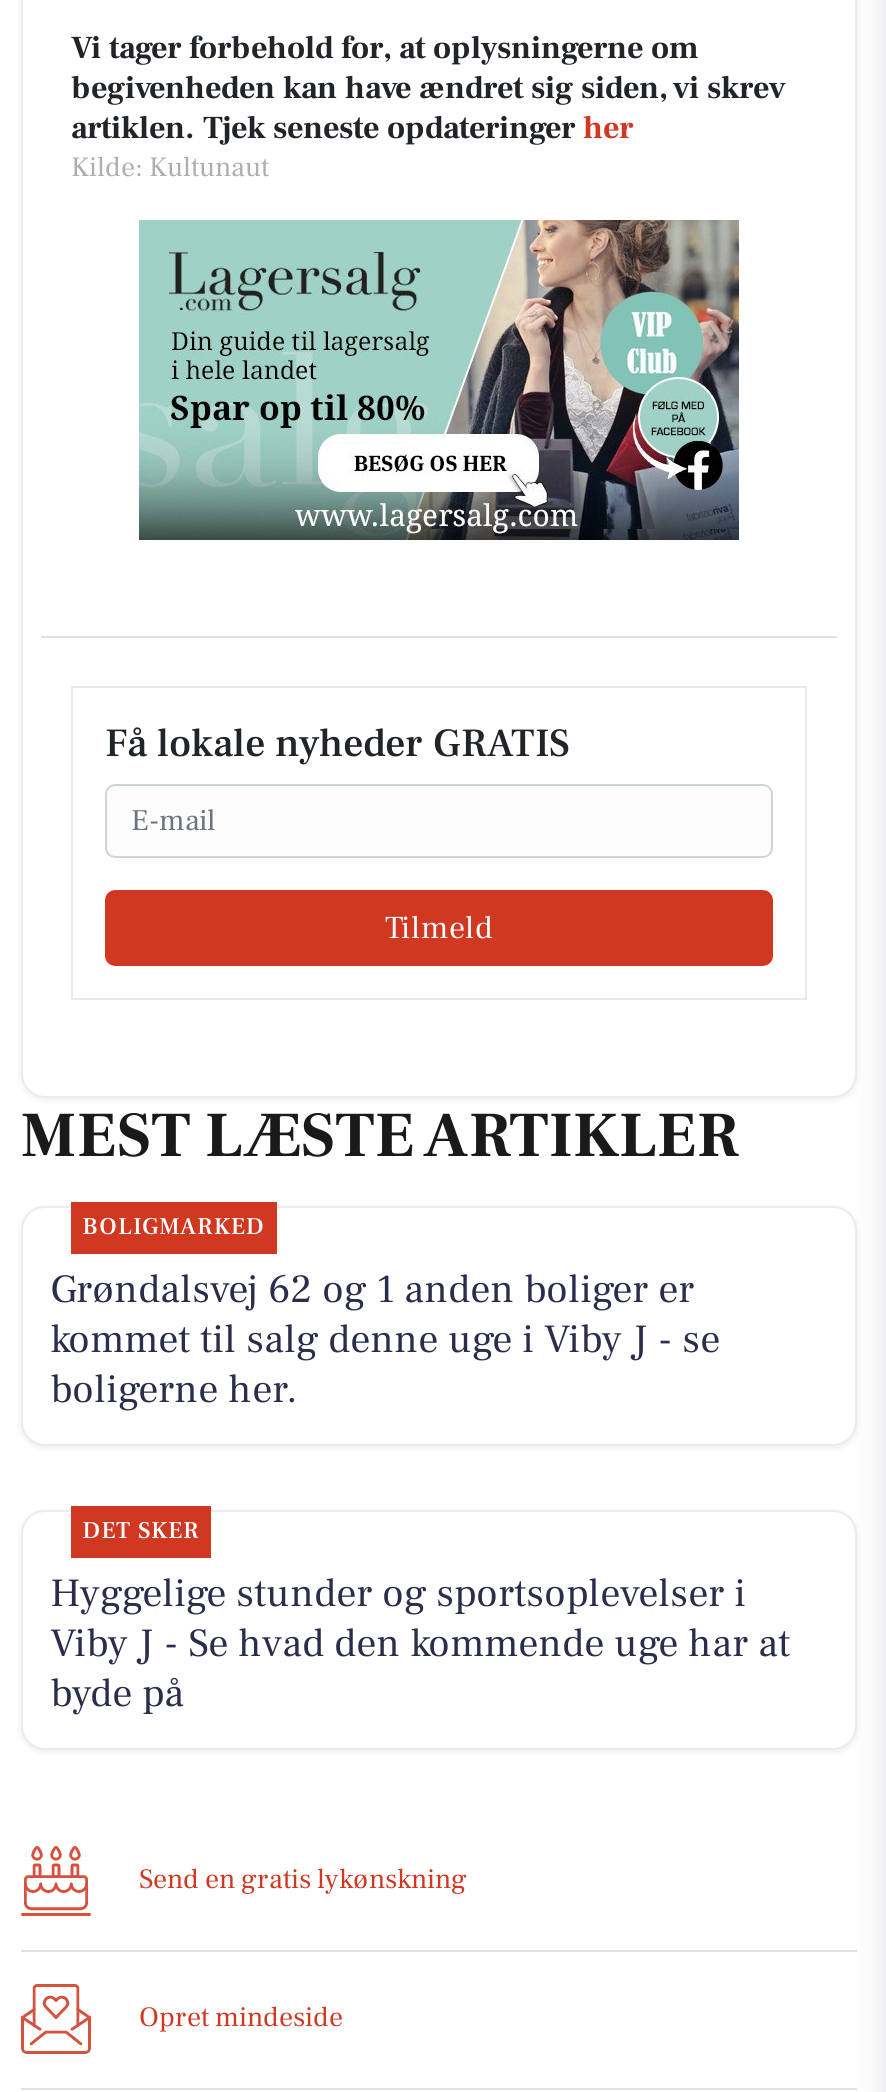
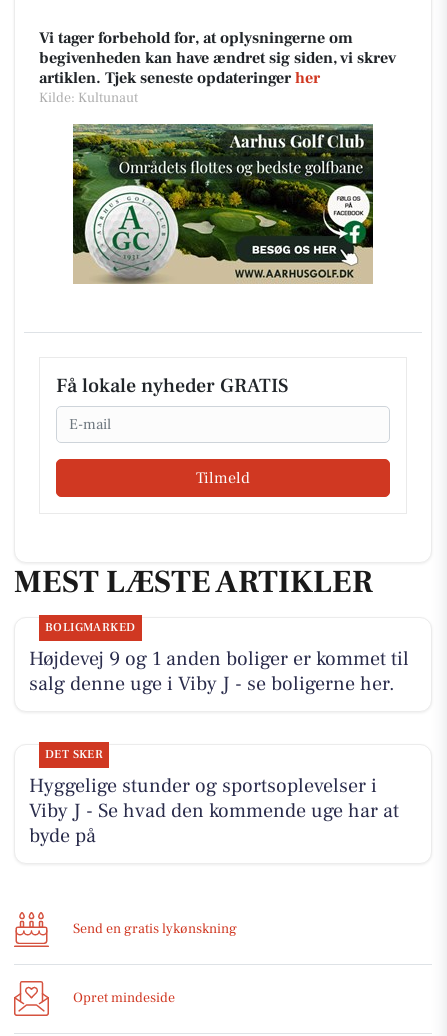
- [image]
+ [image]

- Grøndalsvej 62 og 1 anden boliger er
- kommet til salg denne uge i Viby J - se
- boligerne her.
+ Højdevej 9 og 1 anden boliger er kommet til
+ salg denne uge i Viby J - se boligerne her.
